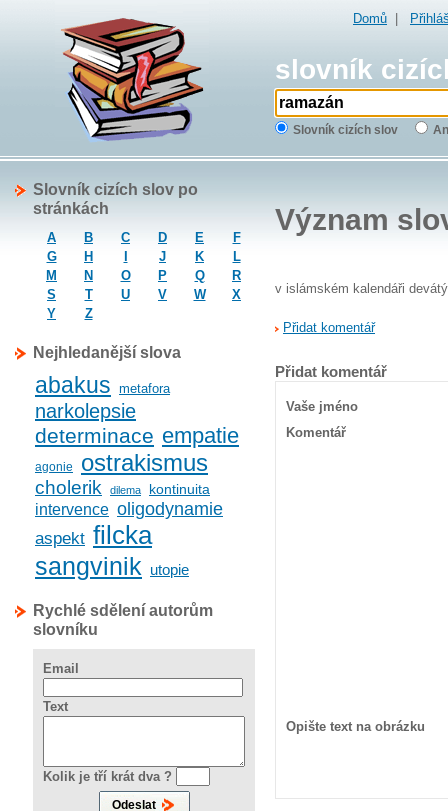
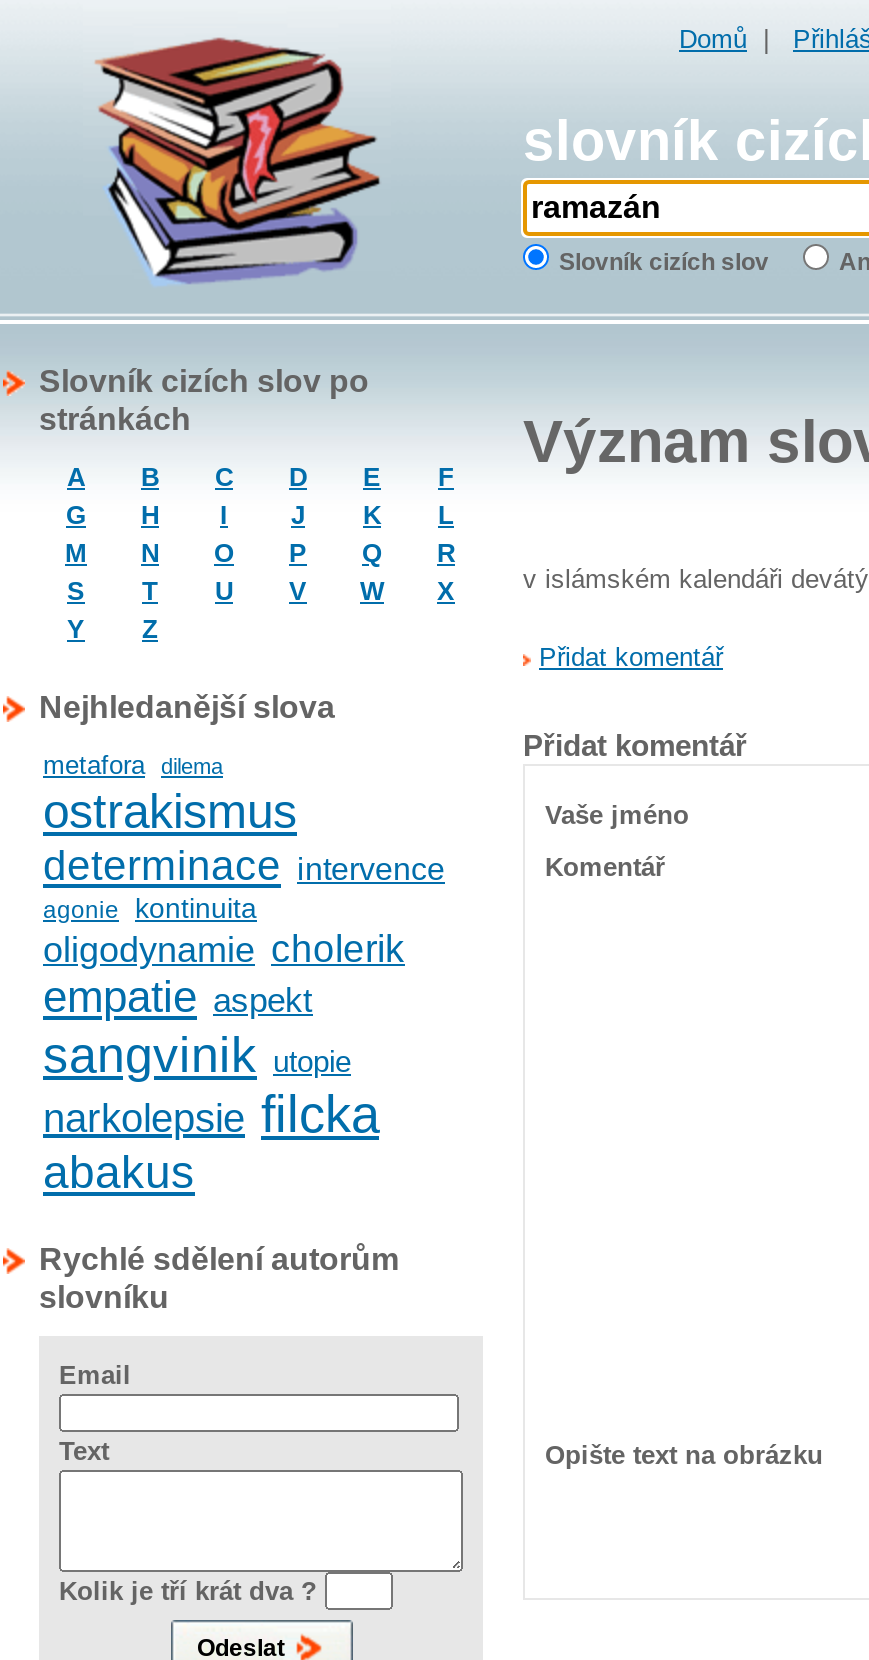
- abakus metafora
- narkolepsie
- determinace empatie
- agonie ostrakismus
- cholerik
+ metafora

- kontinuita
- intervence oligodynamie
- aspekt filcka
+ ostrakismus
+ determinace intervence
+ agonie kontinuita
+ oligodynamie cholerik
+ empatie aspekt

moved up: dilema

moved up: sangvinik utopie

+ narkolepsie filcka
+ abakus
